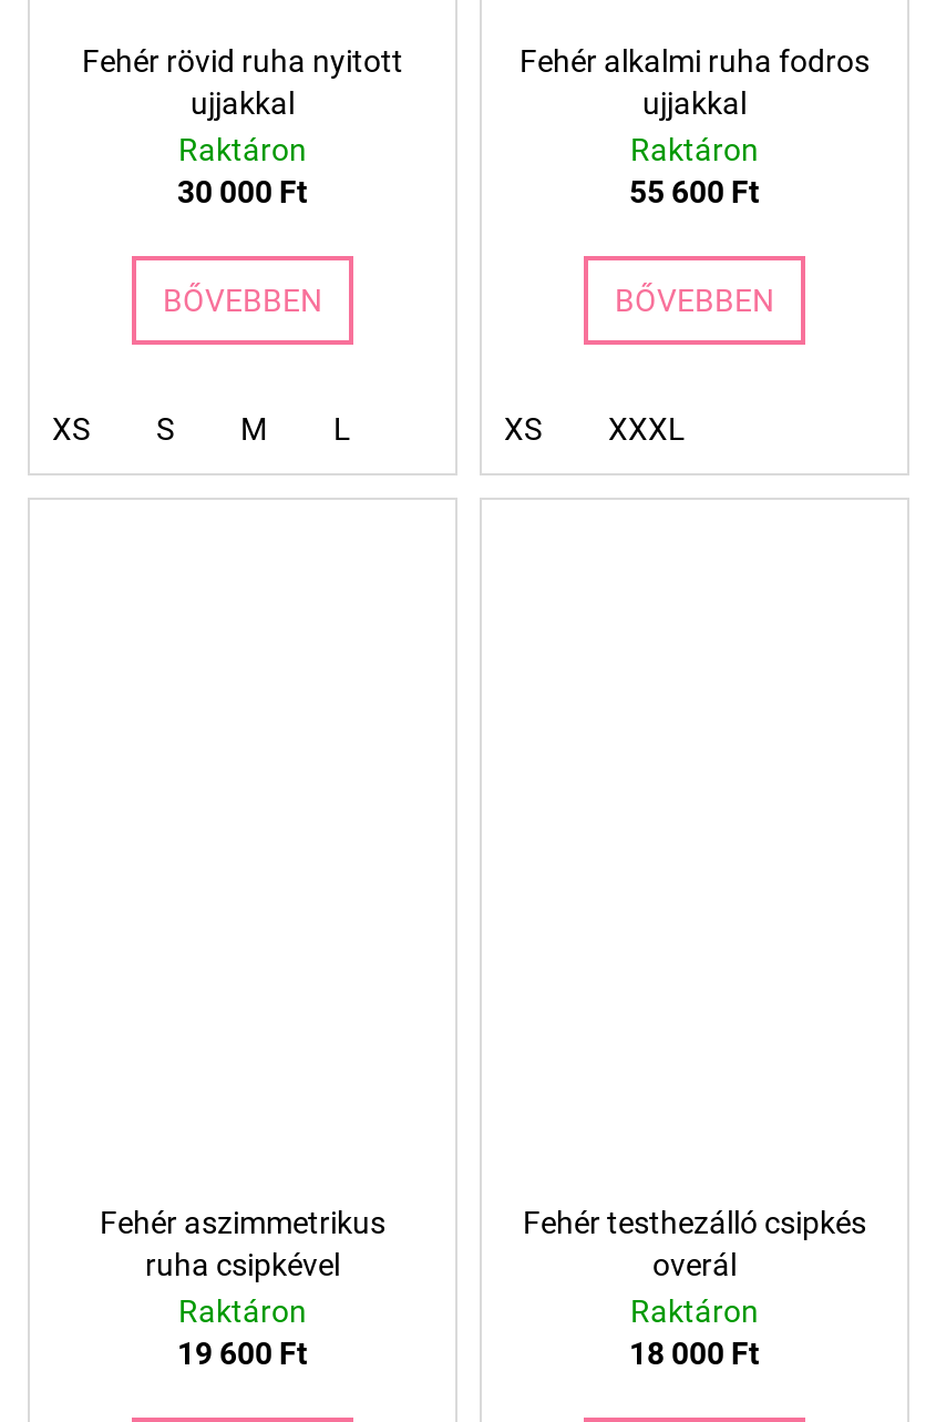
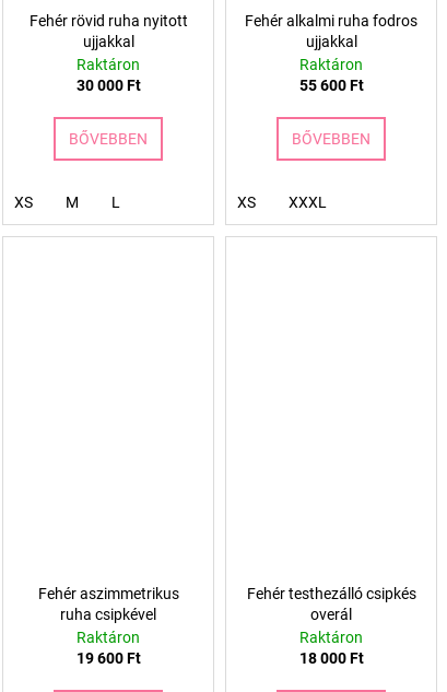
- S
